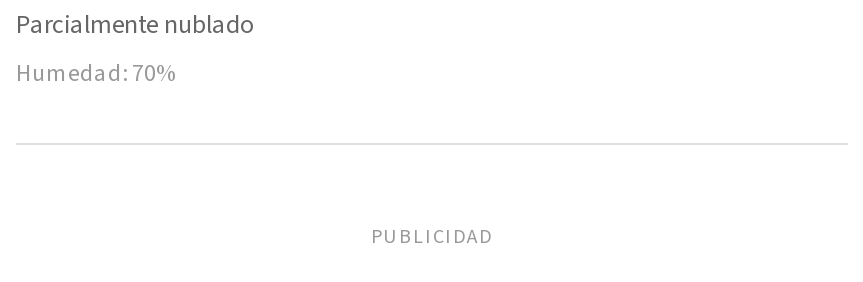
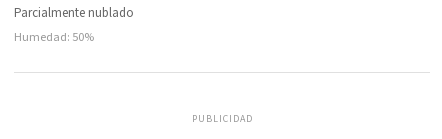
- Humedad: 70%
+ Humedad: 50%
